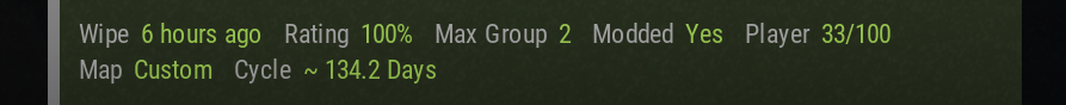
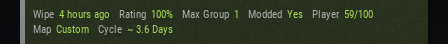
- Wipe 6 hours ago
+ Wipe 4 hours ago

- Max Group 2
+ Max Group 1

- Player 33/100
+ Player 59/100

- Map Custom Cycle ~ 134.2 Days
+ Map Custom Cycle ~ 3.6 Days
